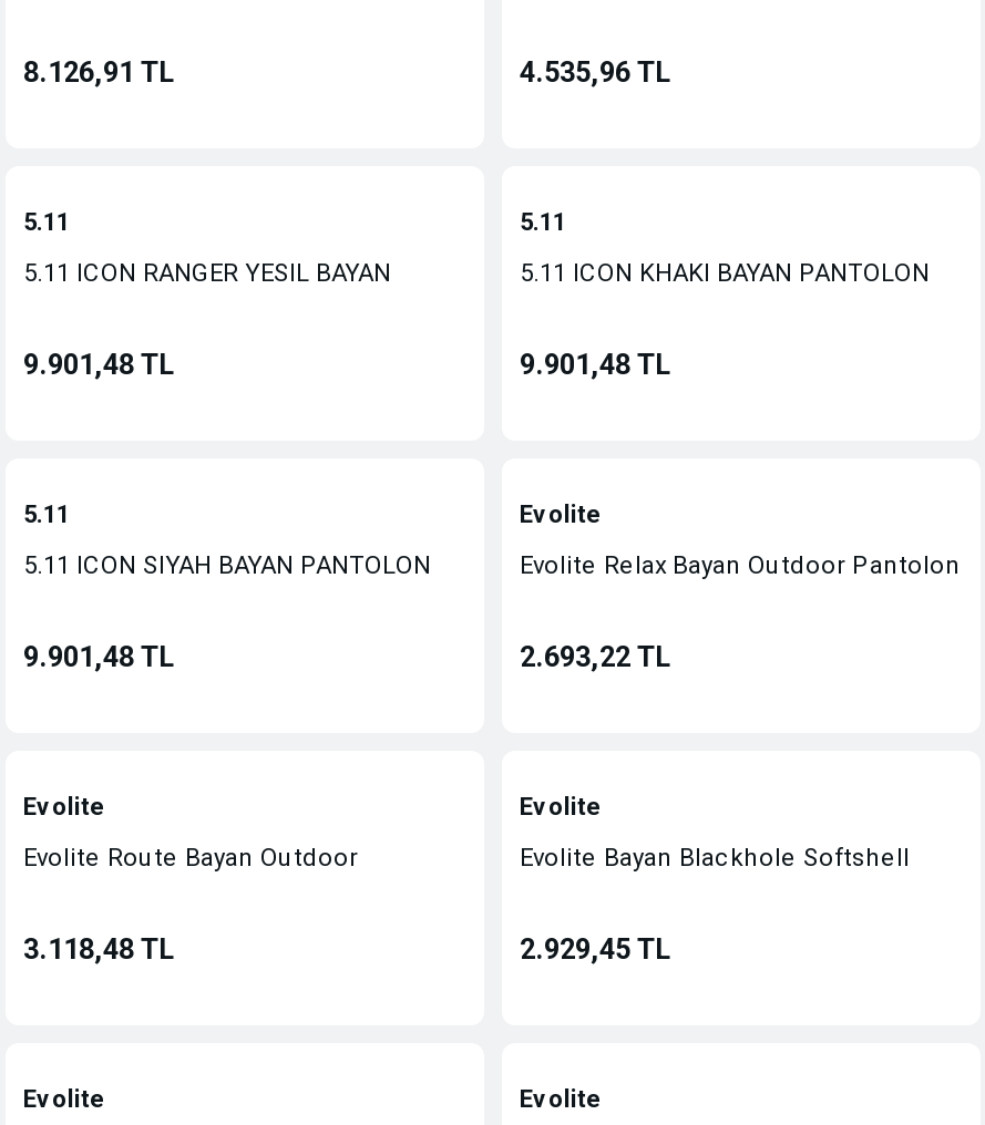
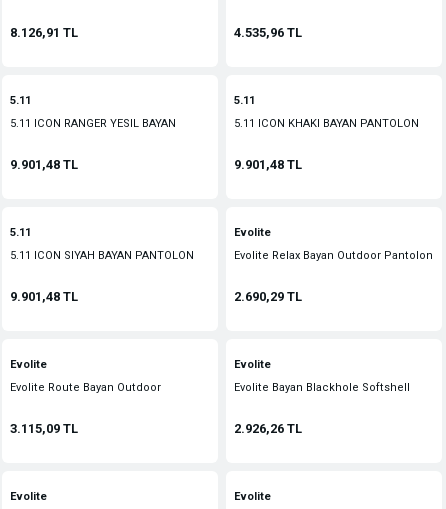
- 2.693,22 TL
+ 2.690,29 TL

- 3.118,48 TL
+ 3.115,09 TL

- 2.929,45 TL
+ 2.926,26 TL
